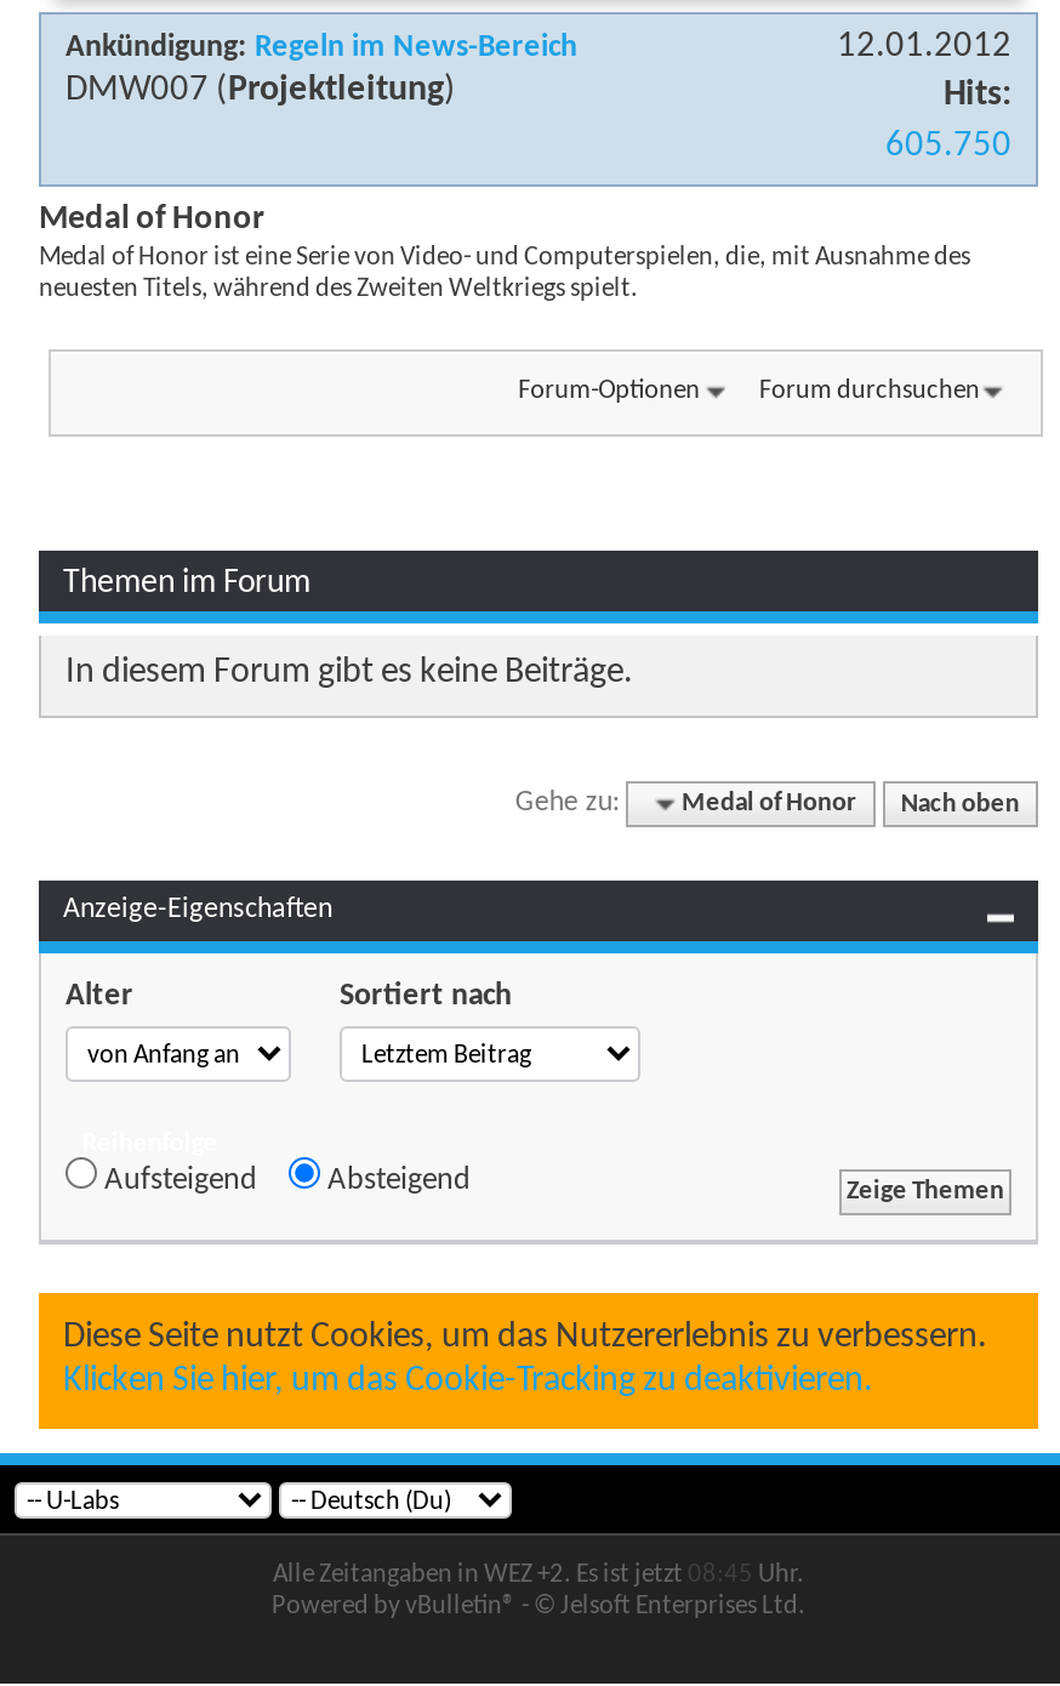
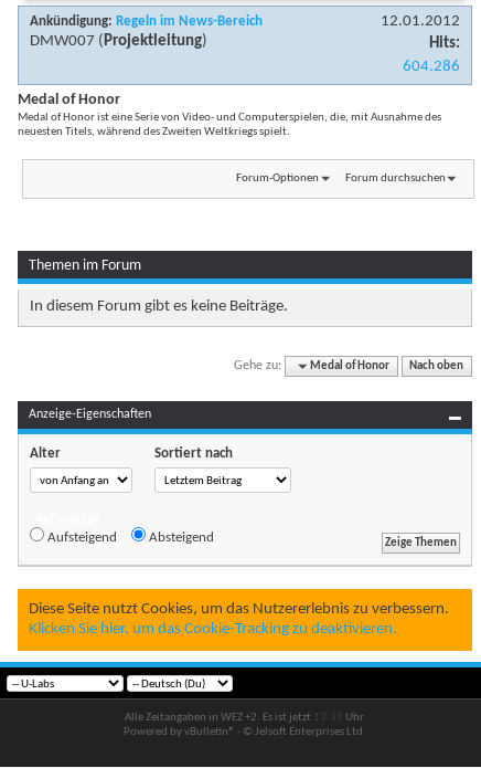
- 605.750
+ 604.286

- Alle Zeitangaben in WEZ +2. Es ist jetzt 08:45 Uhr.
+ Alle Zeitangaben in WEZ +2. Es ist jetzt 13:31 Uhr.
